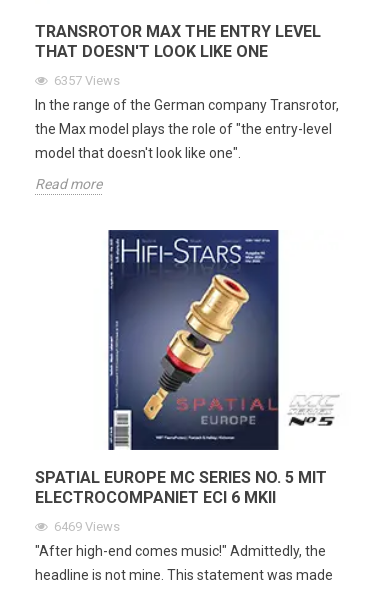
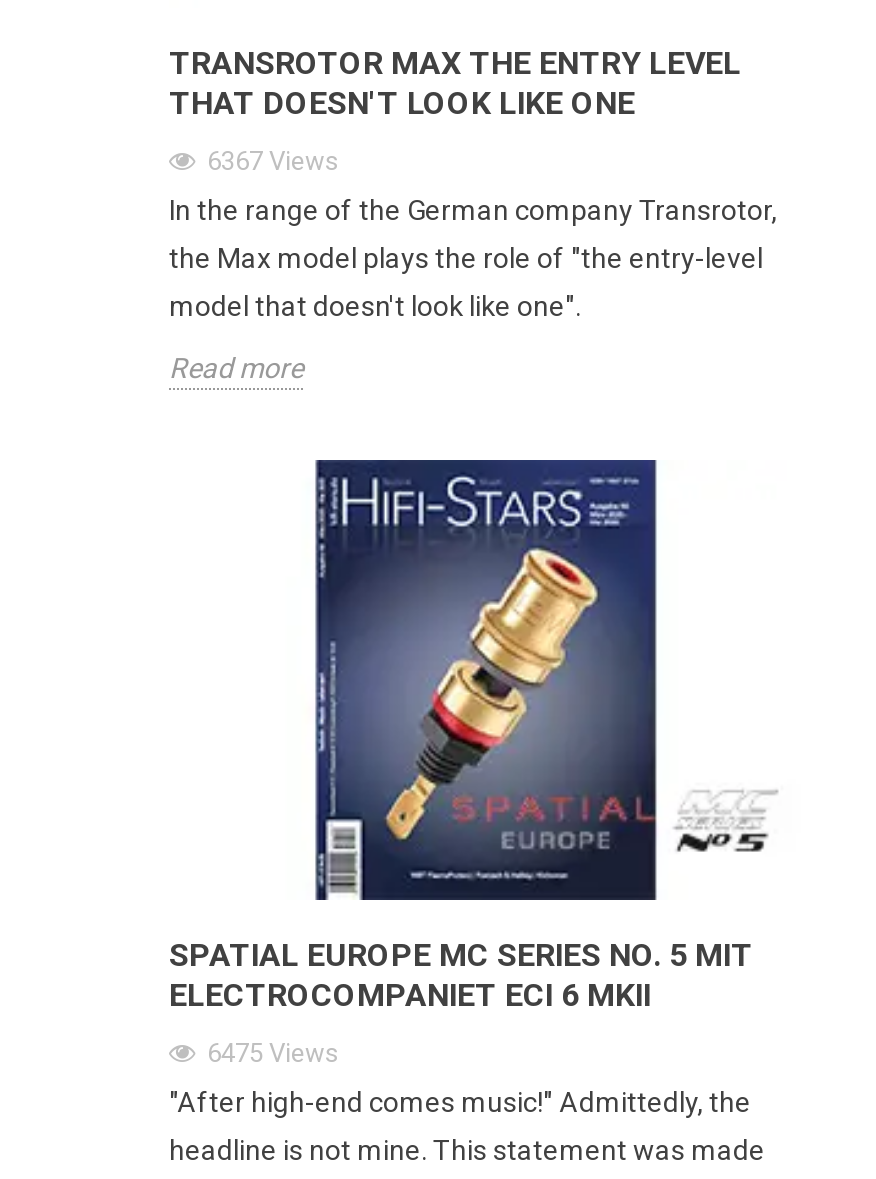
- 6357 Views
+ 6367 Views

- 6469 Views
+ 6475 Views
